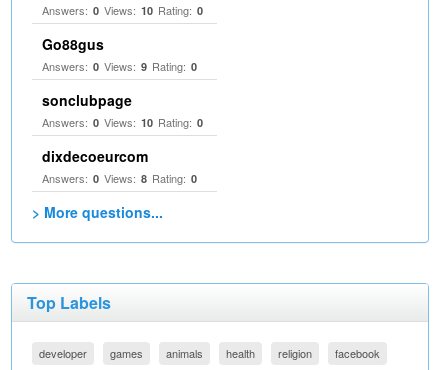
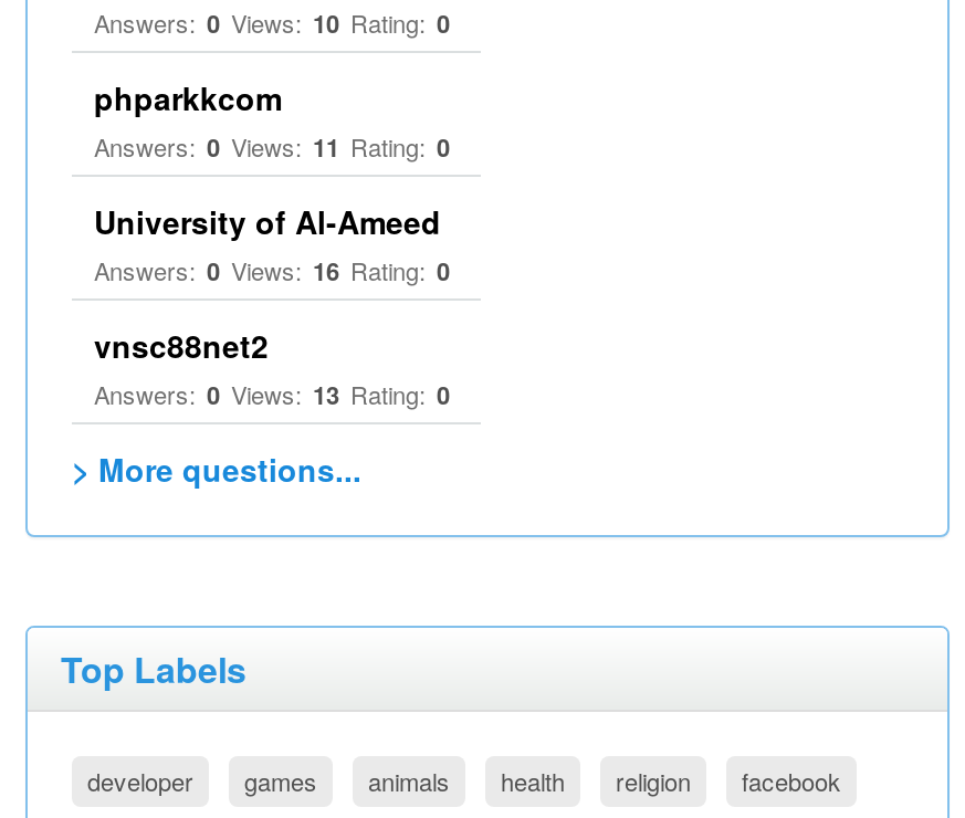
- Go88gus
- Answers: 0 Views: 9 Rating: 0
+ phparkkcom
+ Answers: 0 Views: 11 Rating: 0

- sonclubpage
- Answers: 0 Views: 10 Rating: 0
+ University of Al-Ameed
+ Answers: 0 Views: 16 Rating: 0

- dixdecoeurcom
- Answers: 0 Views: 8 Rating: 0
+ vnsc88net2
+ Answers: 0 Views: 13 Rating: 0
